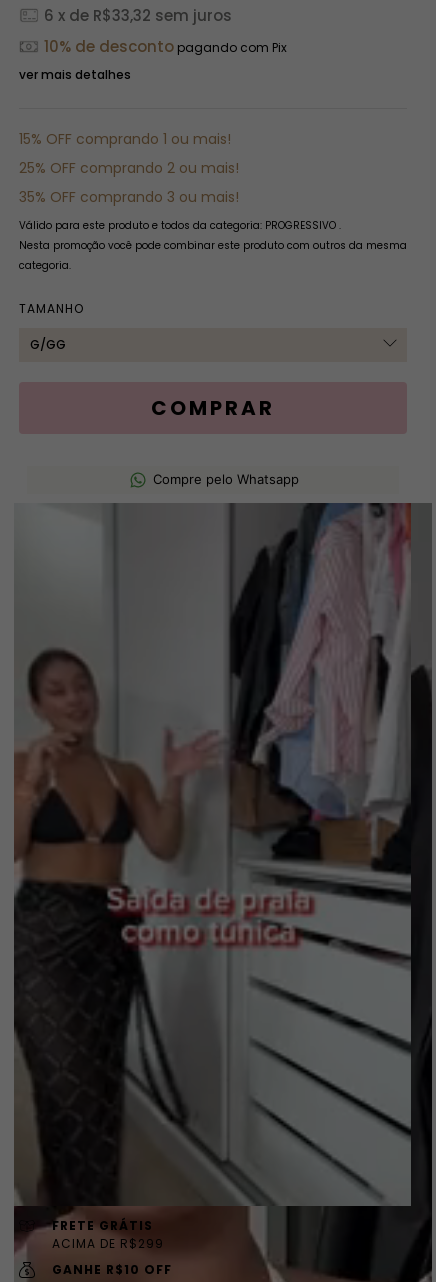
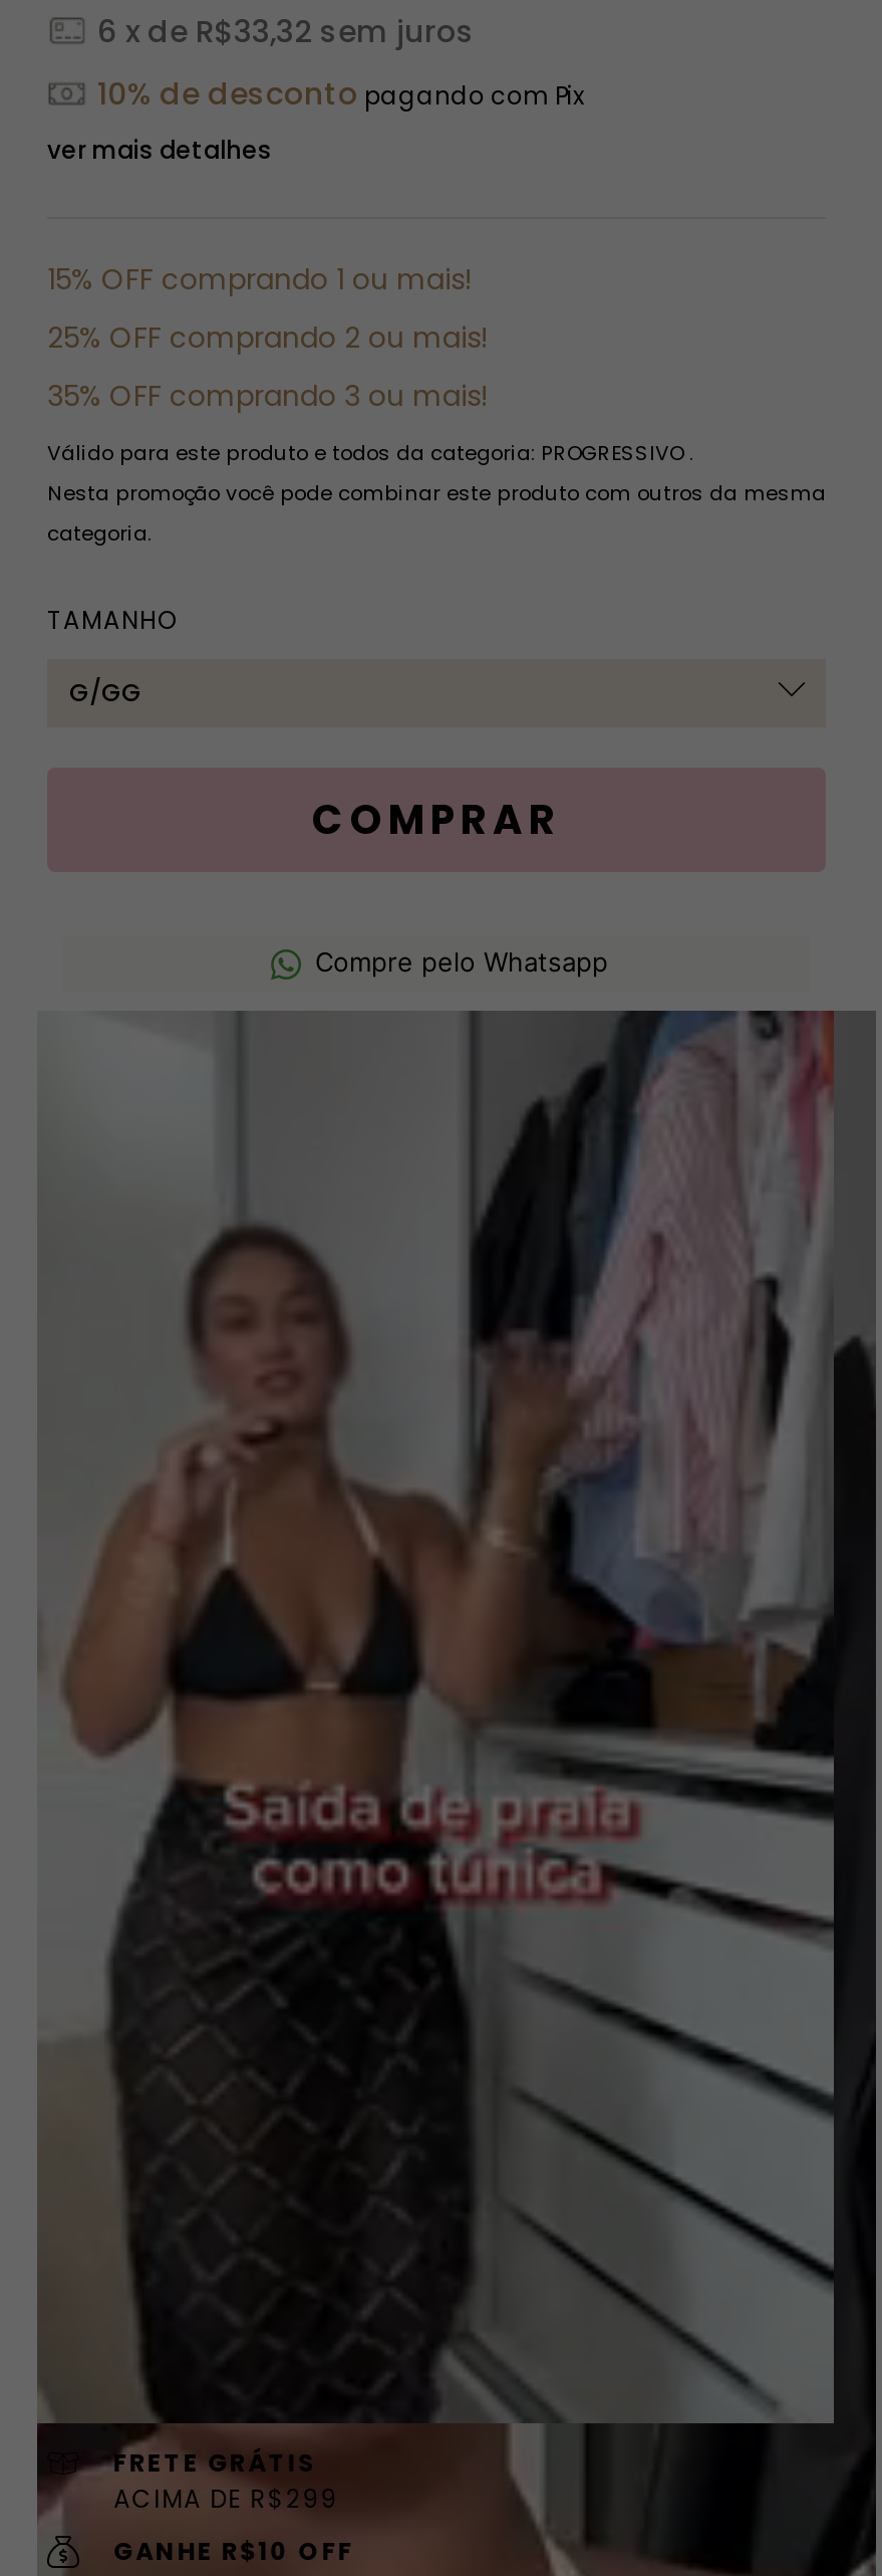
- [image]
+ [image]
